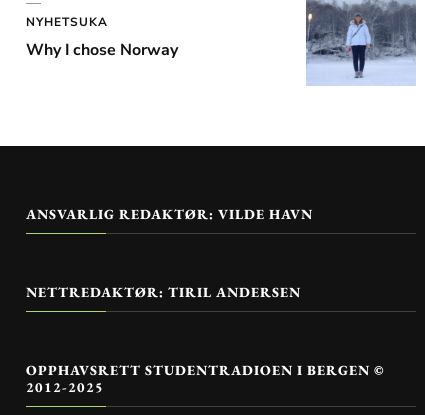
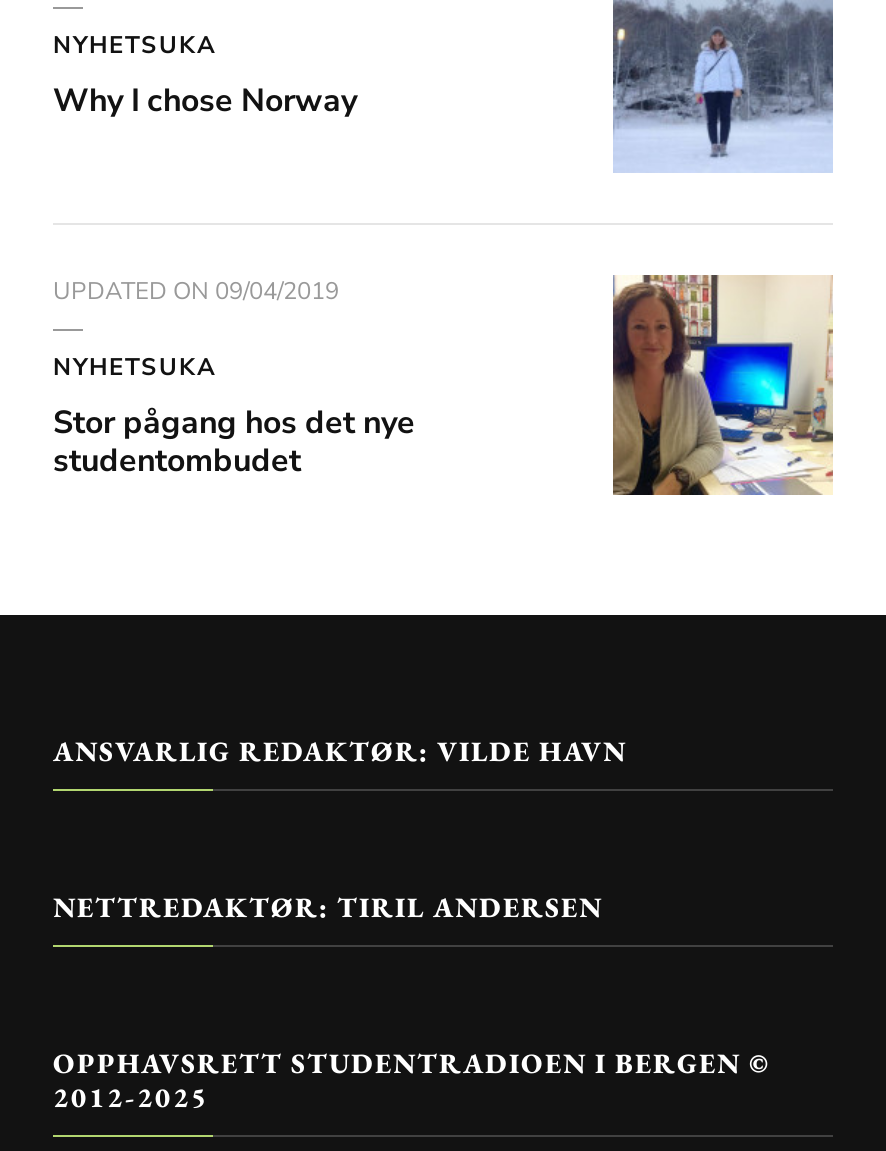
+ UPDATED ON 09/04/2019
+ NYHETSUKA
+ Stor pågang hos det nye
+ studentombudet

+ [image]
